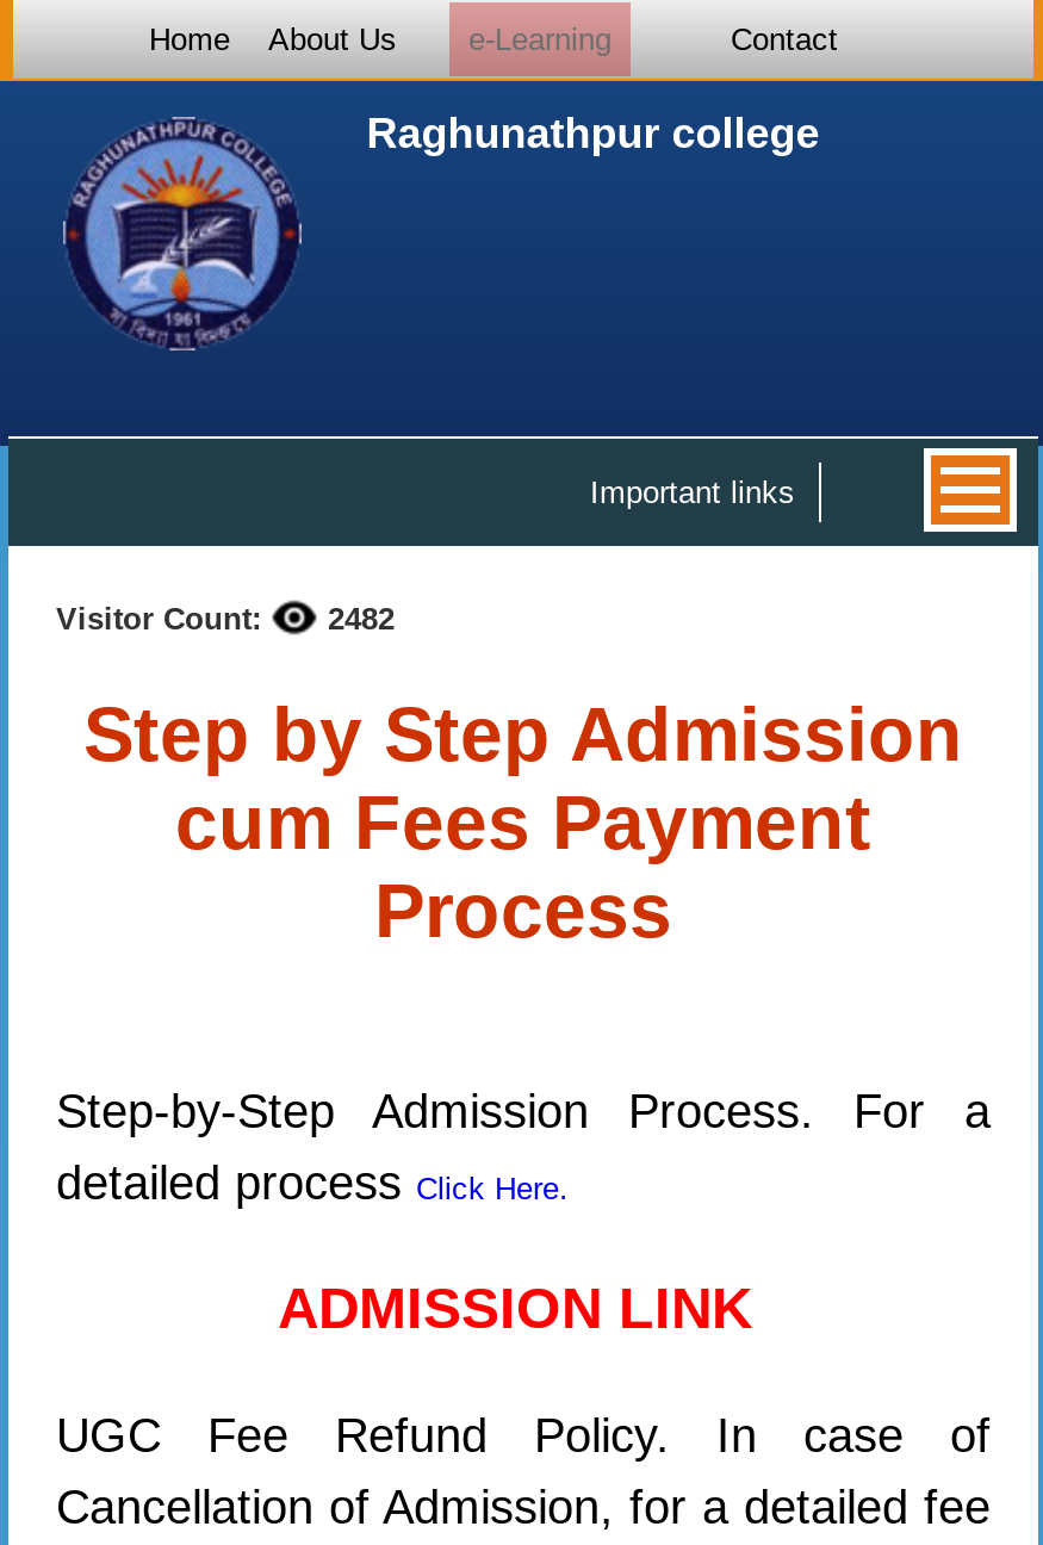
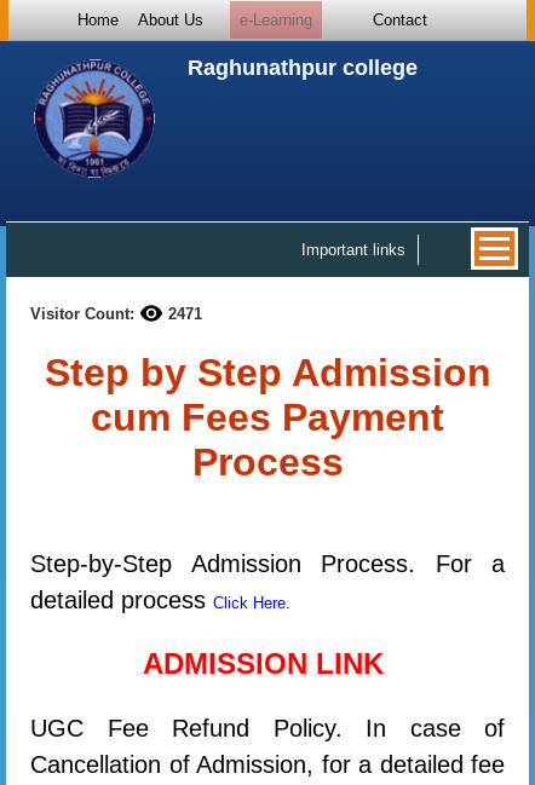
- Visitor Count: 2482
+ Visitor Count: 2471
